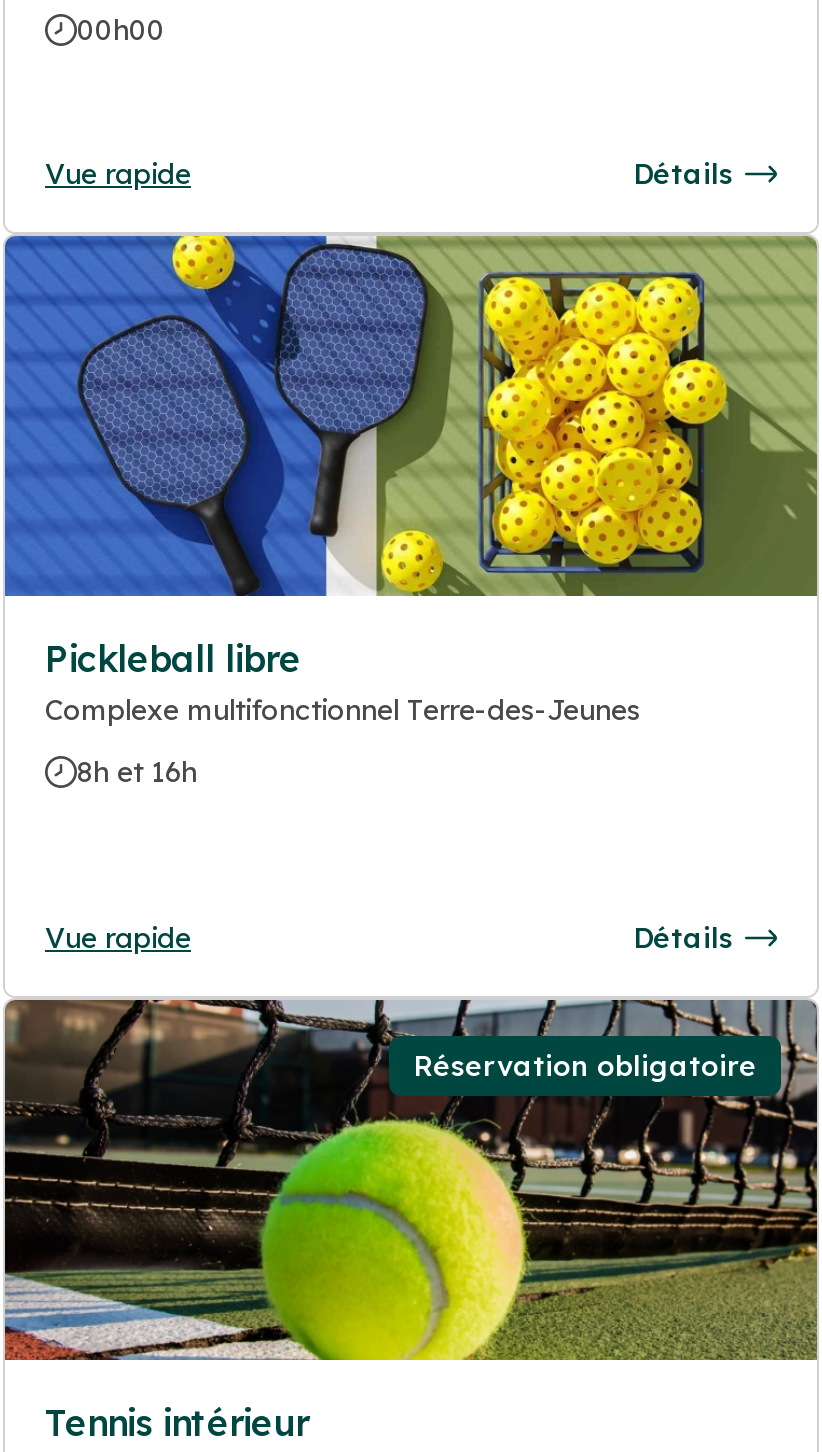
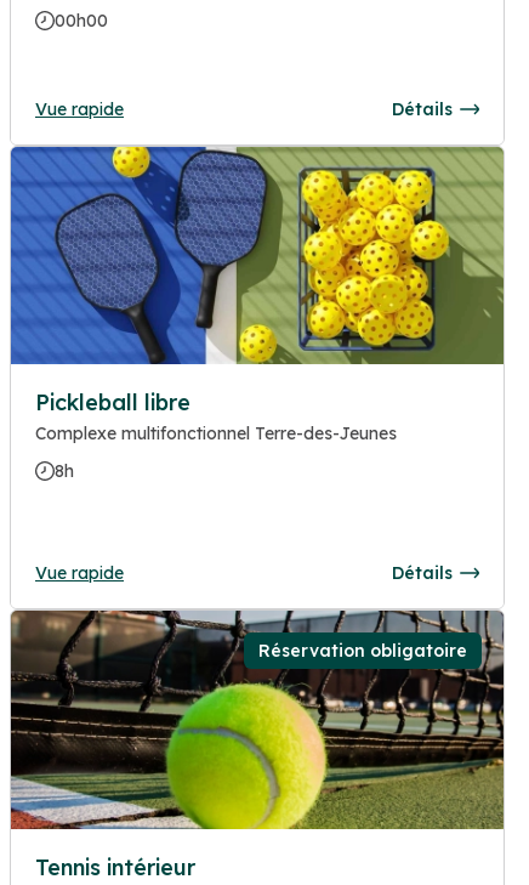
- 8h et 16h
+ 8h
